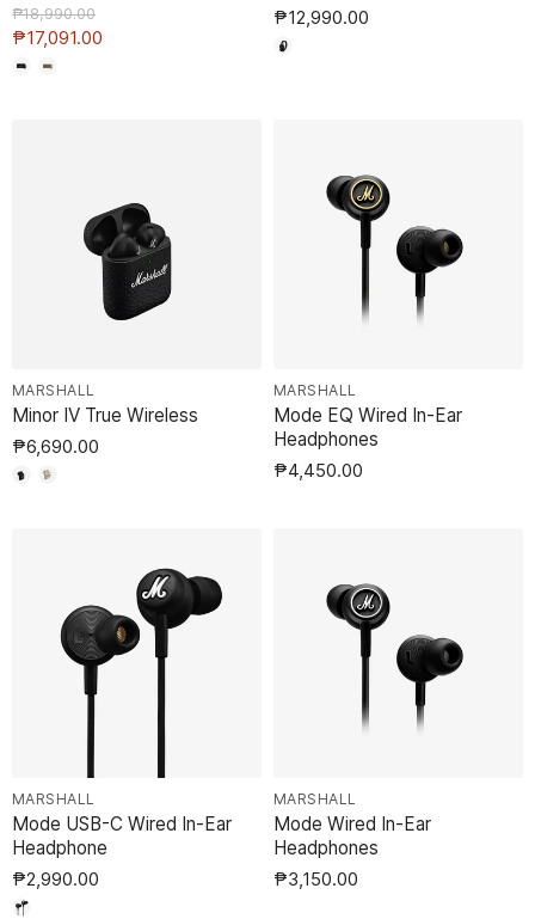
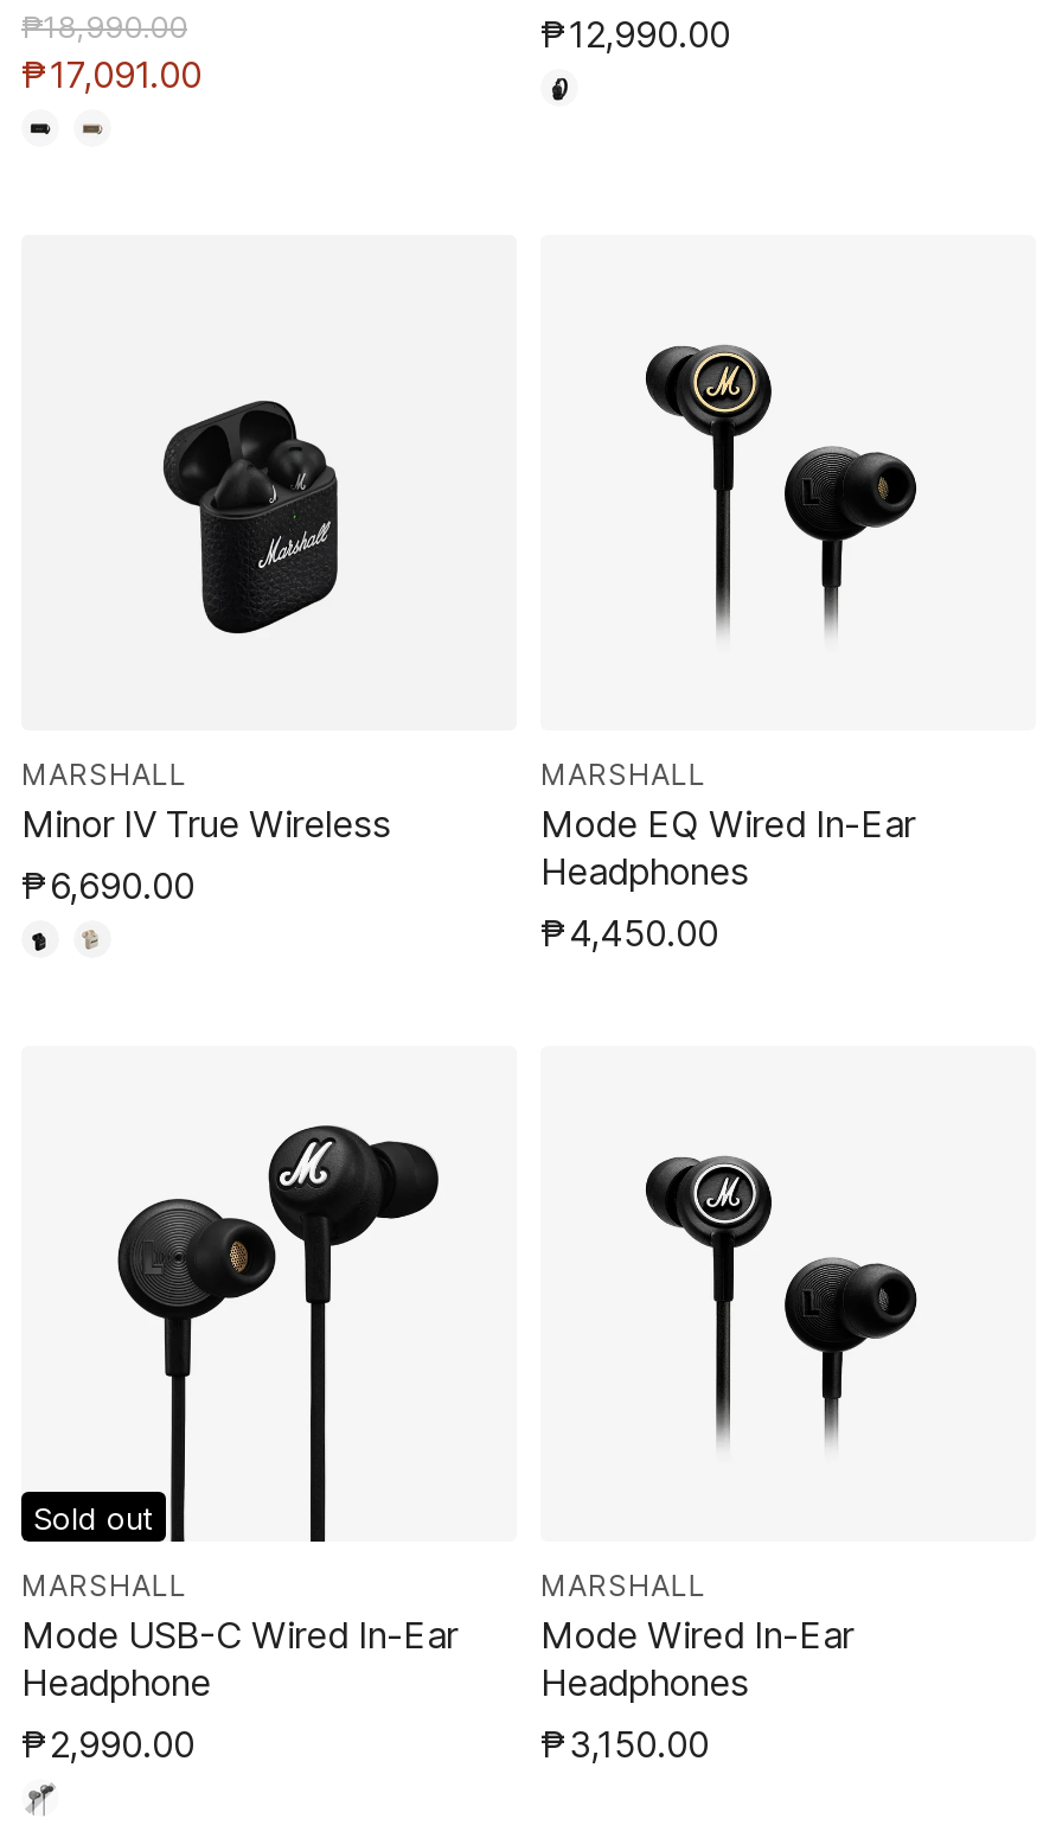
+ Sold out
